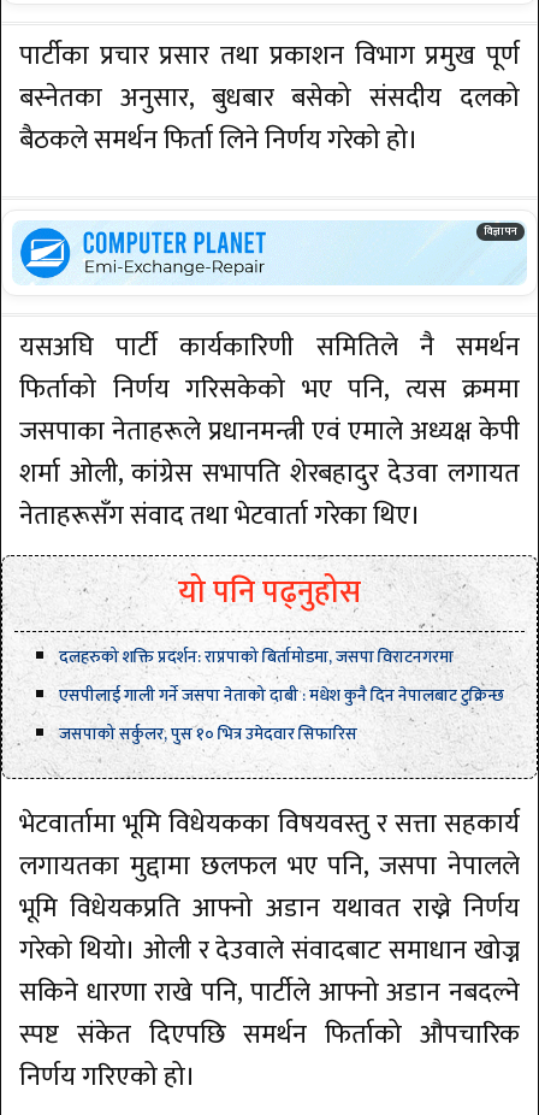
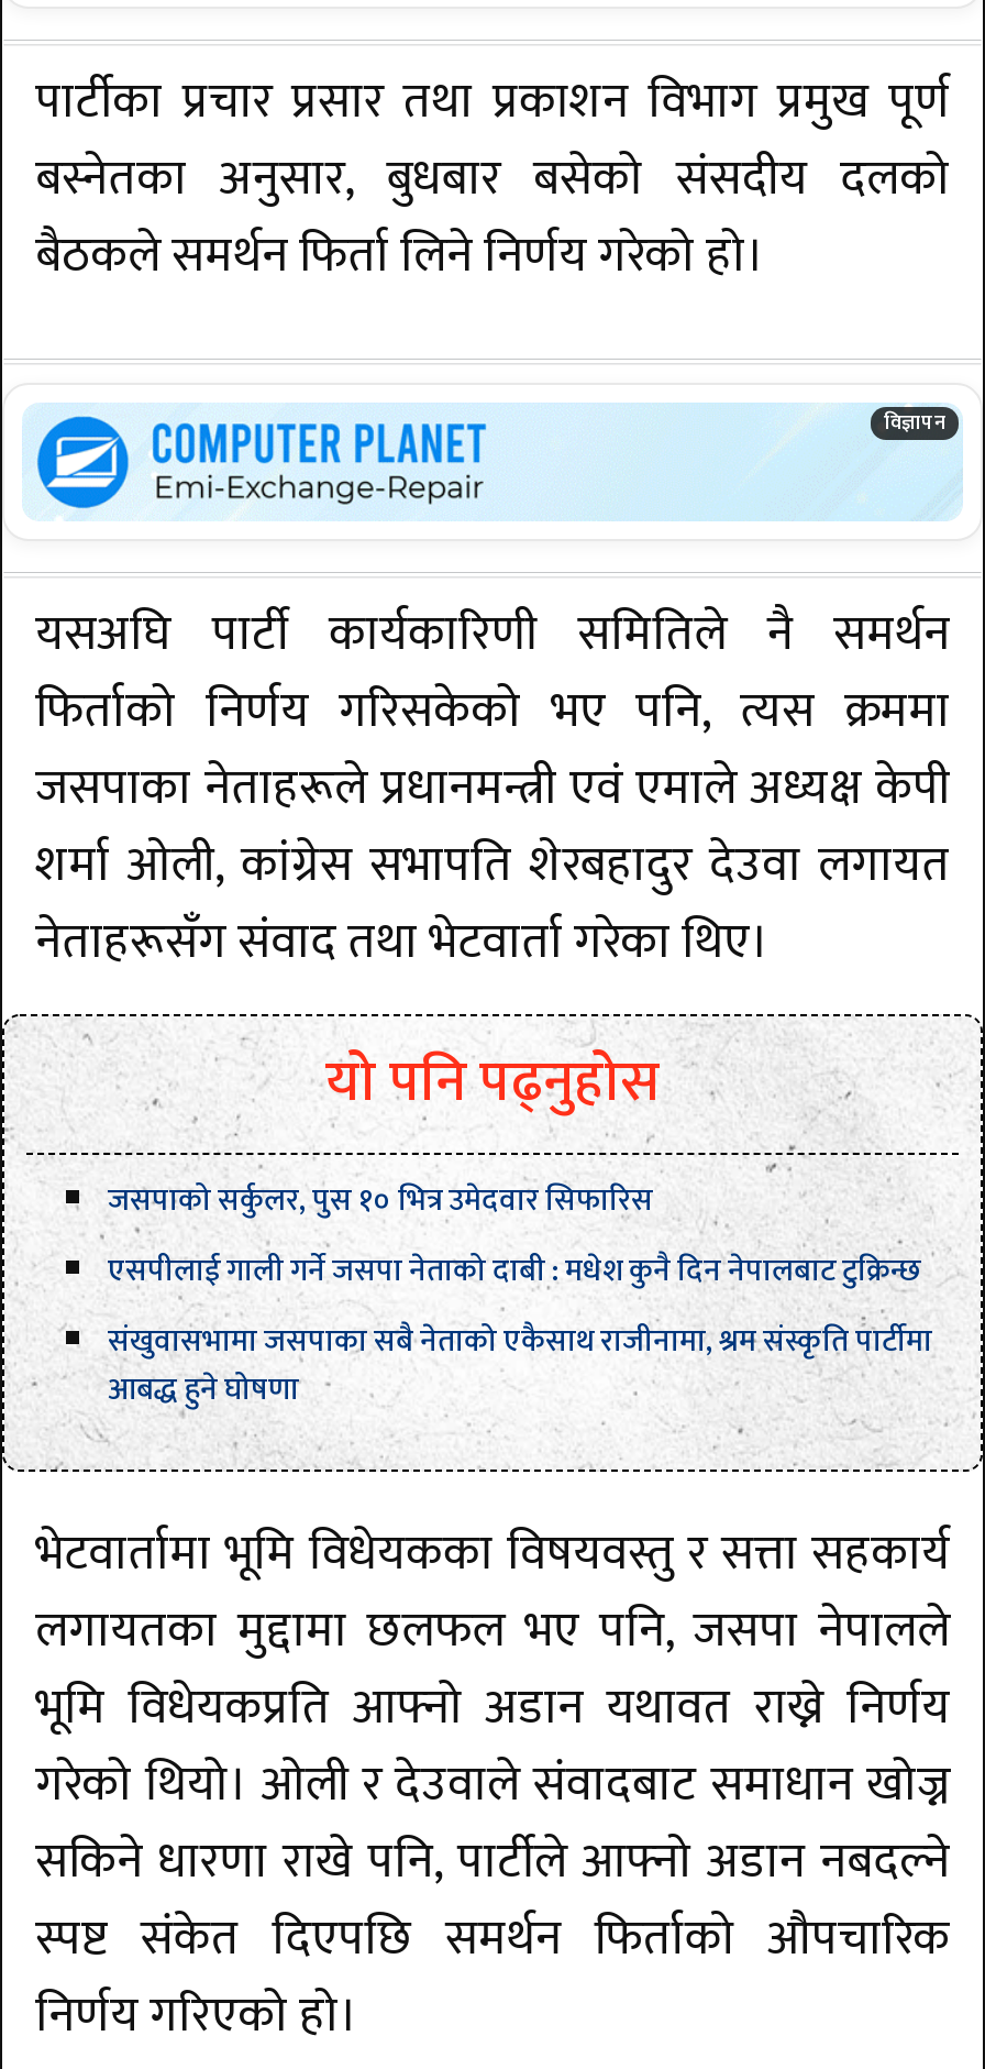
- दलहरुको शक्ति प्रदर्शन: राप्रपाको बिर्तामोडमा, जसपा विराटनगरमा

+ संखुवासभामा जसपाका सबै नेताको एकैसाथ राजीनामा, श्रम संस्कृति पार्टीमा
+ आबद्ध हुने घोषणा

moved up: जसपाको सर्कुलर, पुस १० भित्र उमेदवार सिफारिस
